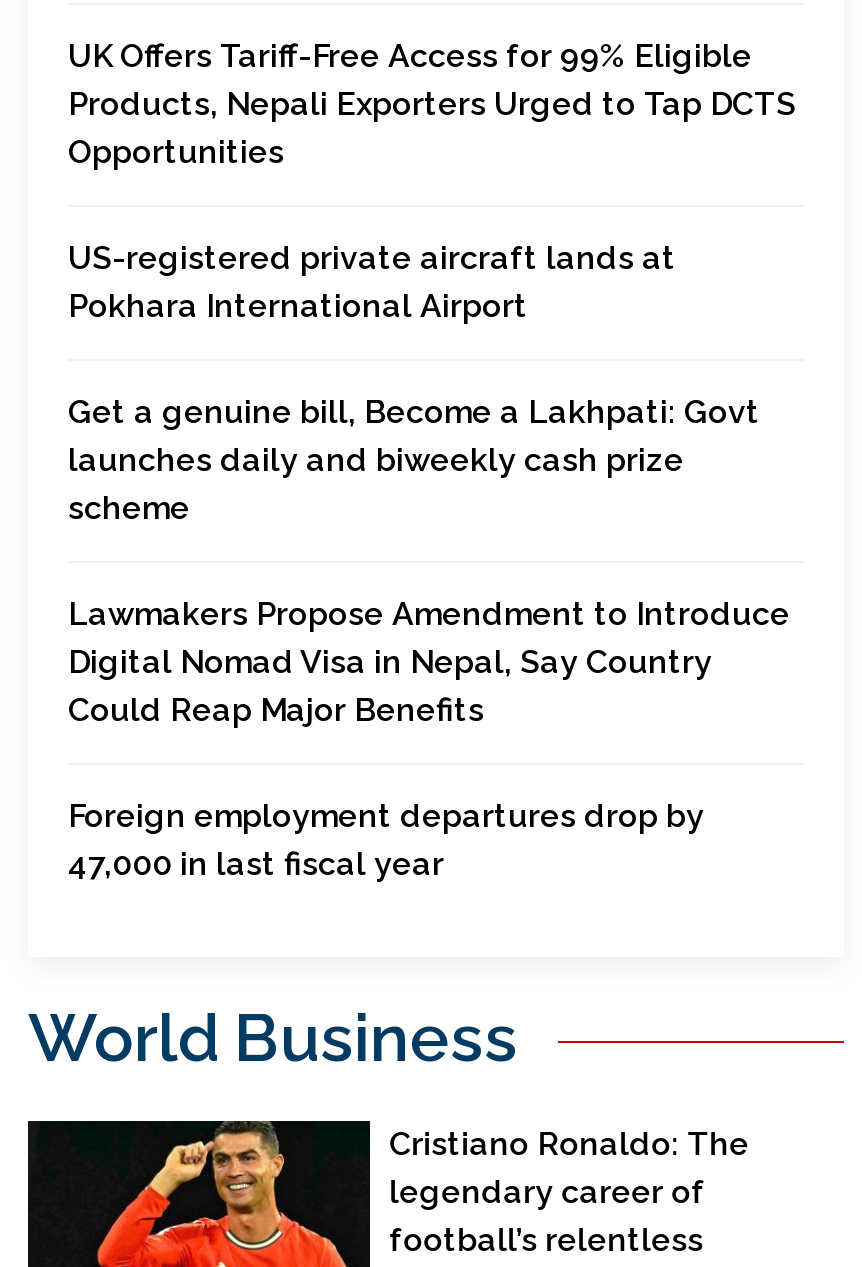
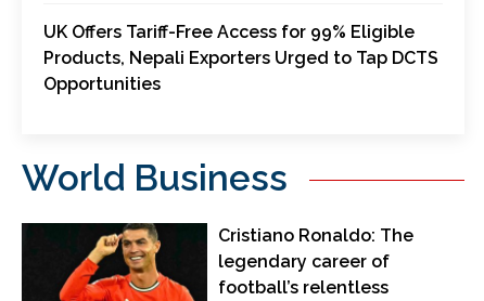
- US-registered private aircraft lands at
- Pokhara International Airport
- Get a genuine bill, Become a Lakhpati: Govt
- launches daily and biweekly cash prize
- scheme
- Lawmakers Propose Amendment to Introduce
- Digital Nomad Visa in Nepal, Say Country
- Could Reap Major Benefits
- Foreign employment departures drop by
- 47,000 in last fiscal year
